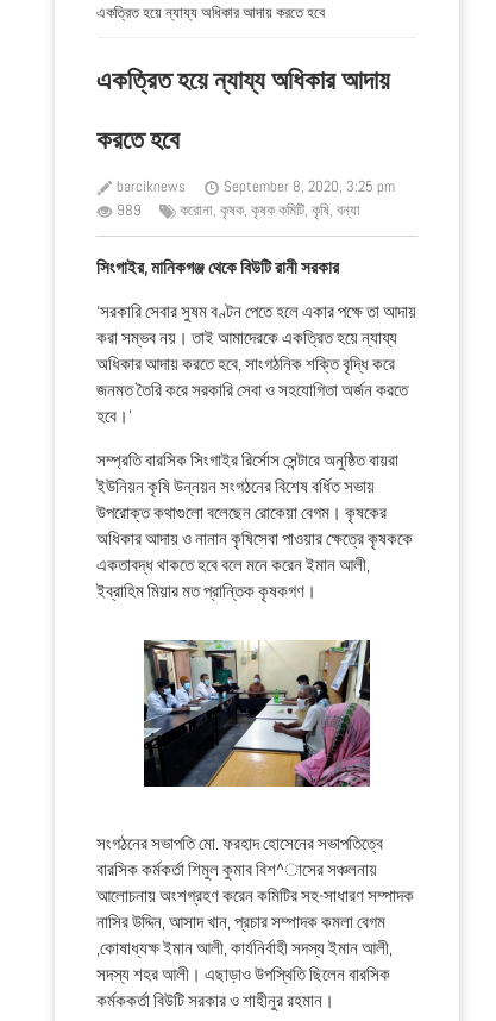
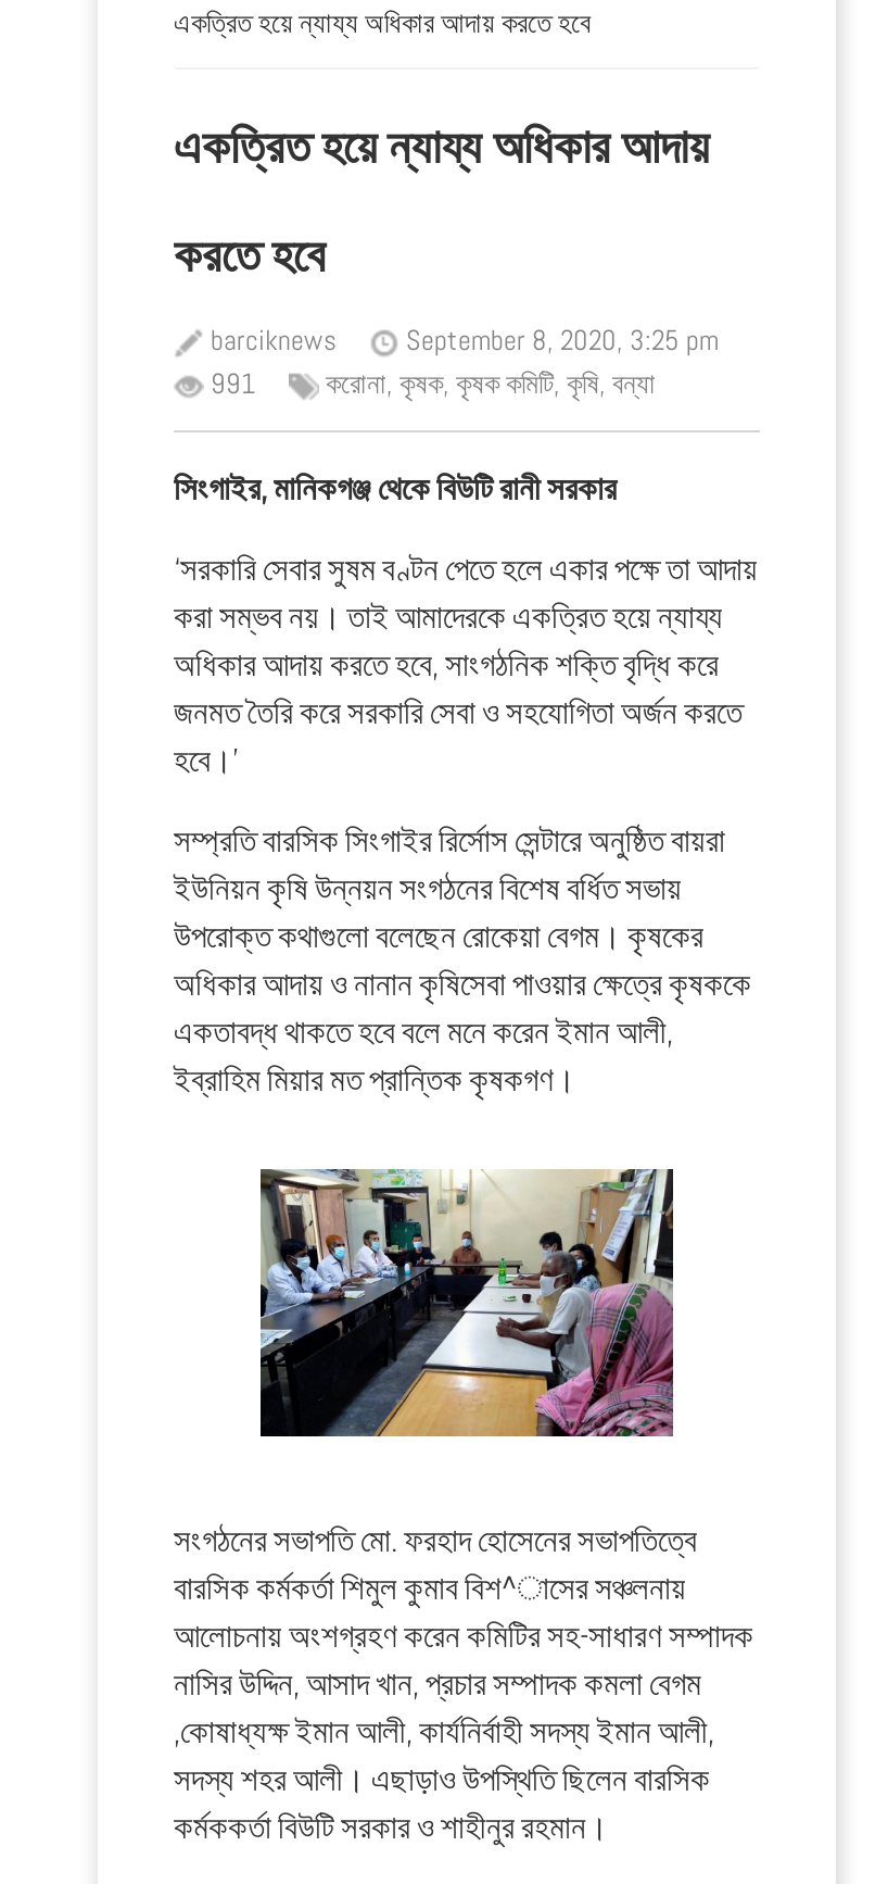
- 989 করোনা, কৃষক, কৃষক কমিটি, কৃষি, বন্যা
+ 991 করোনা, কৃষক, কৃষক কমিটি, কৃষি, বন্যা
